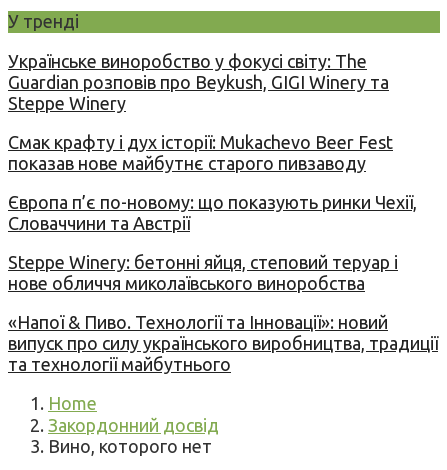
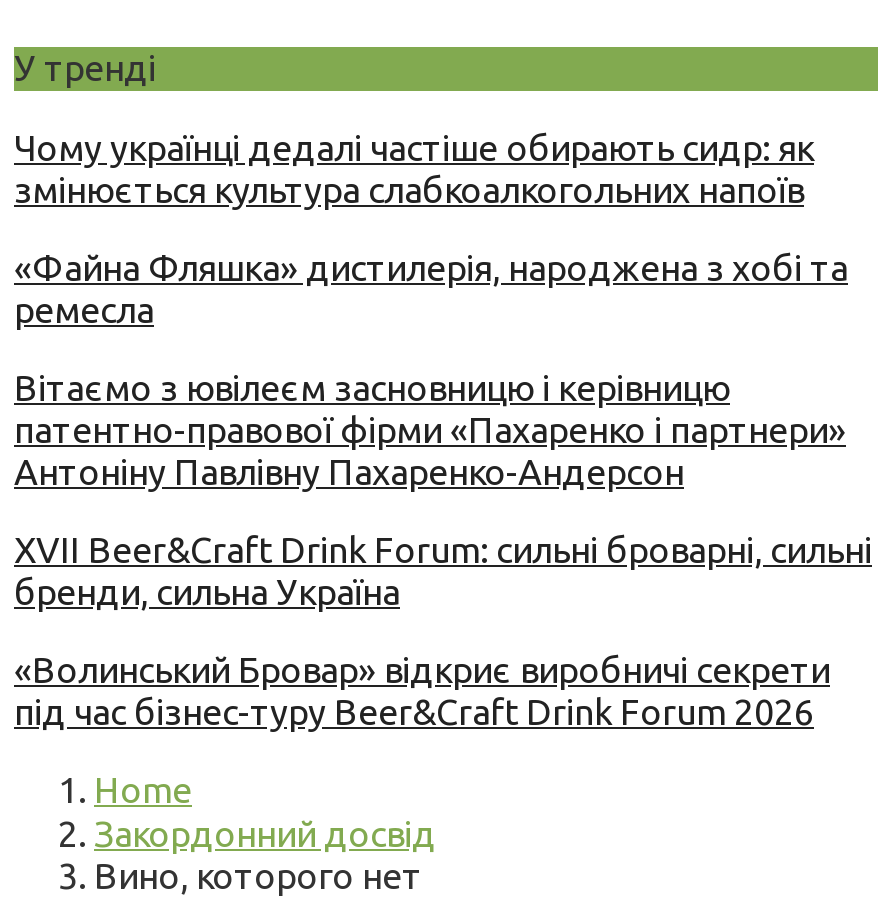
- Українське виноробство у фокусі світу: The
- Guardian розповів про Beykush, GIGI Winery та
- Steppe Winery
+ Чому українці дедалі частіше обирають сидр: як
+ змінюється культура слабкоалкогольних напоїв

- Смак крафту і дух історії: Mukachevo Beer Fest
- показав нове майбутнє старого пивзаводу
+ «Файна Фляшка» дистилерія, народжена з хобі та
+ ремесла

- Європа п’є по-новому: що показують ринки Чехії,
- Словаччини та Австрії
+ Вітаємо з ювілеєм засновницю і керівницю
+ патентно-правової фірми «Пахаренко і партнери»
+ Антоніну Павлівну Пахаренко-Андерсон

- Steppe Winery: бетонні яйця, степовий теруар і
- нове обличчя миколаївського виноробства
+ XVII Beer&Craft Drink Forum: сильні броварні, сильні
+ бренди, сильна Україна

- «Напої & Пиво. Технології та Інновації»: новий
- випуск про силу українського виробництва, традиції
- та технології майбутнього
+ «Волинський Бровар» відкриє виробничі секрети
+ під час бізнес-туру Beer&Craft Drink Forum 2026
